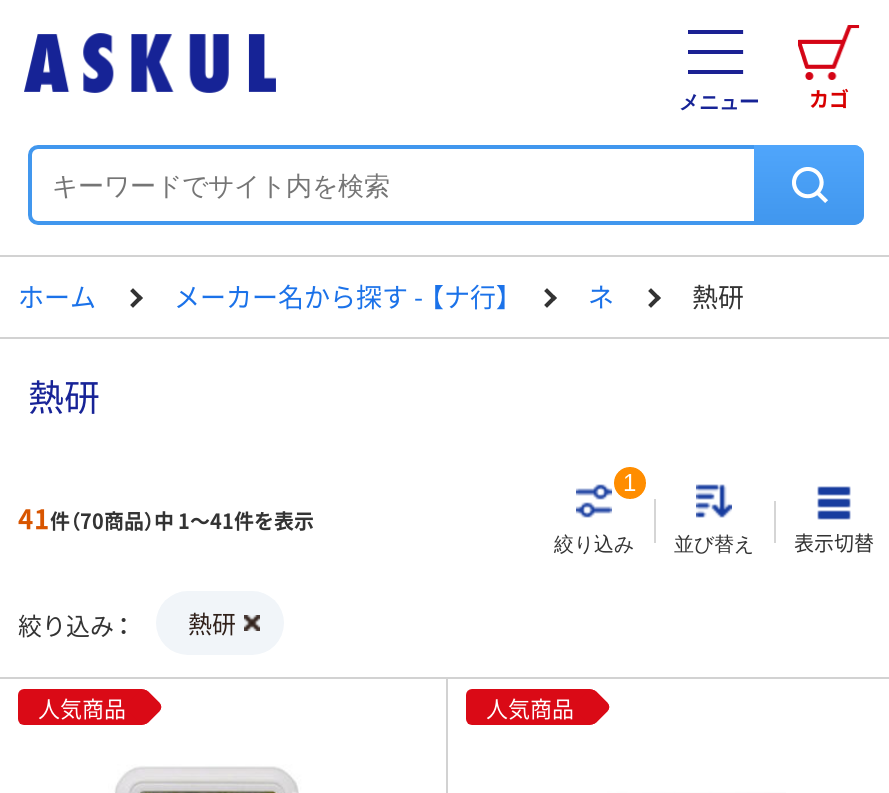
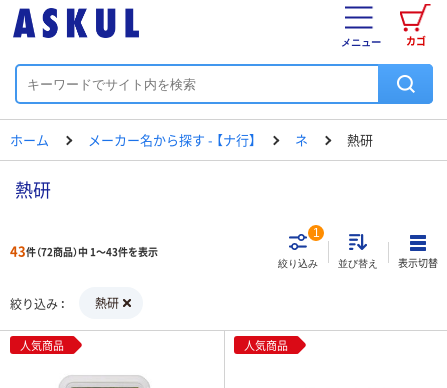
- 41件（70商品）中 1～41件を表示
+ 43件（72商品）中 1～43件を表示
